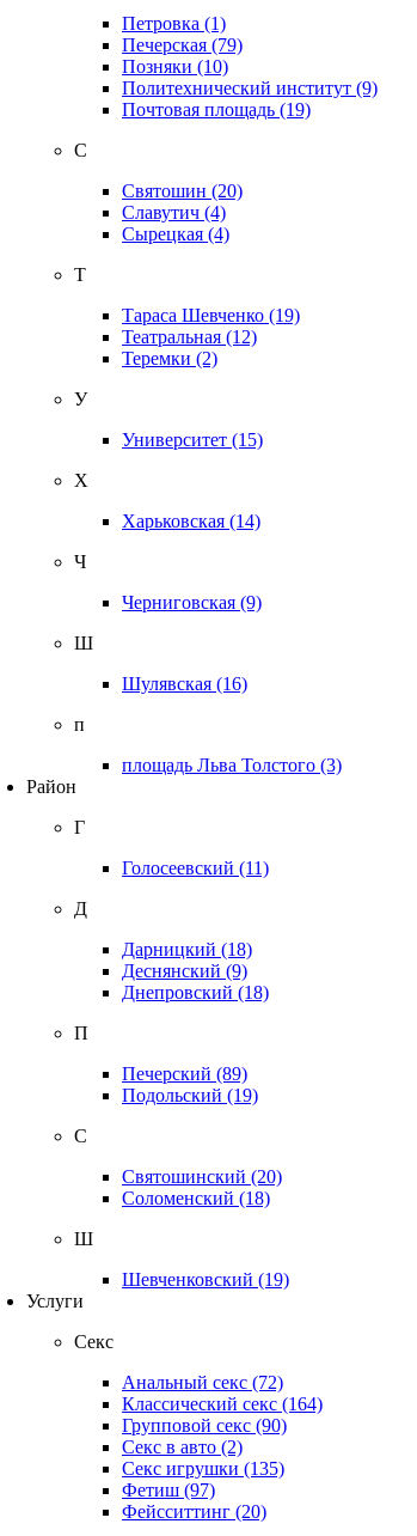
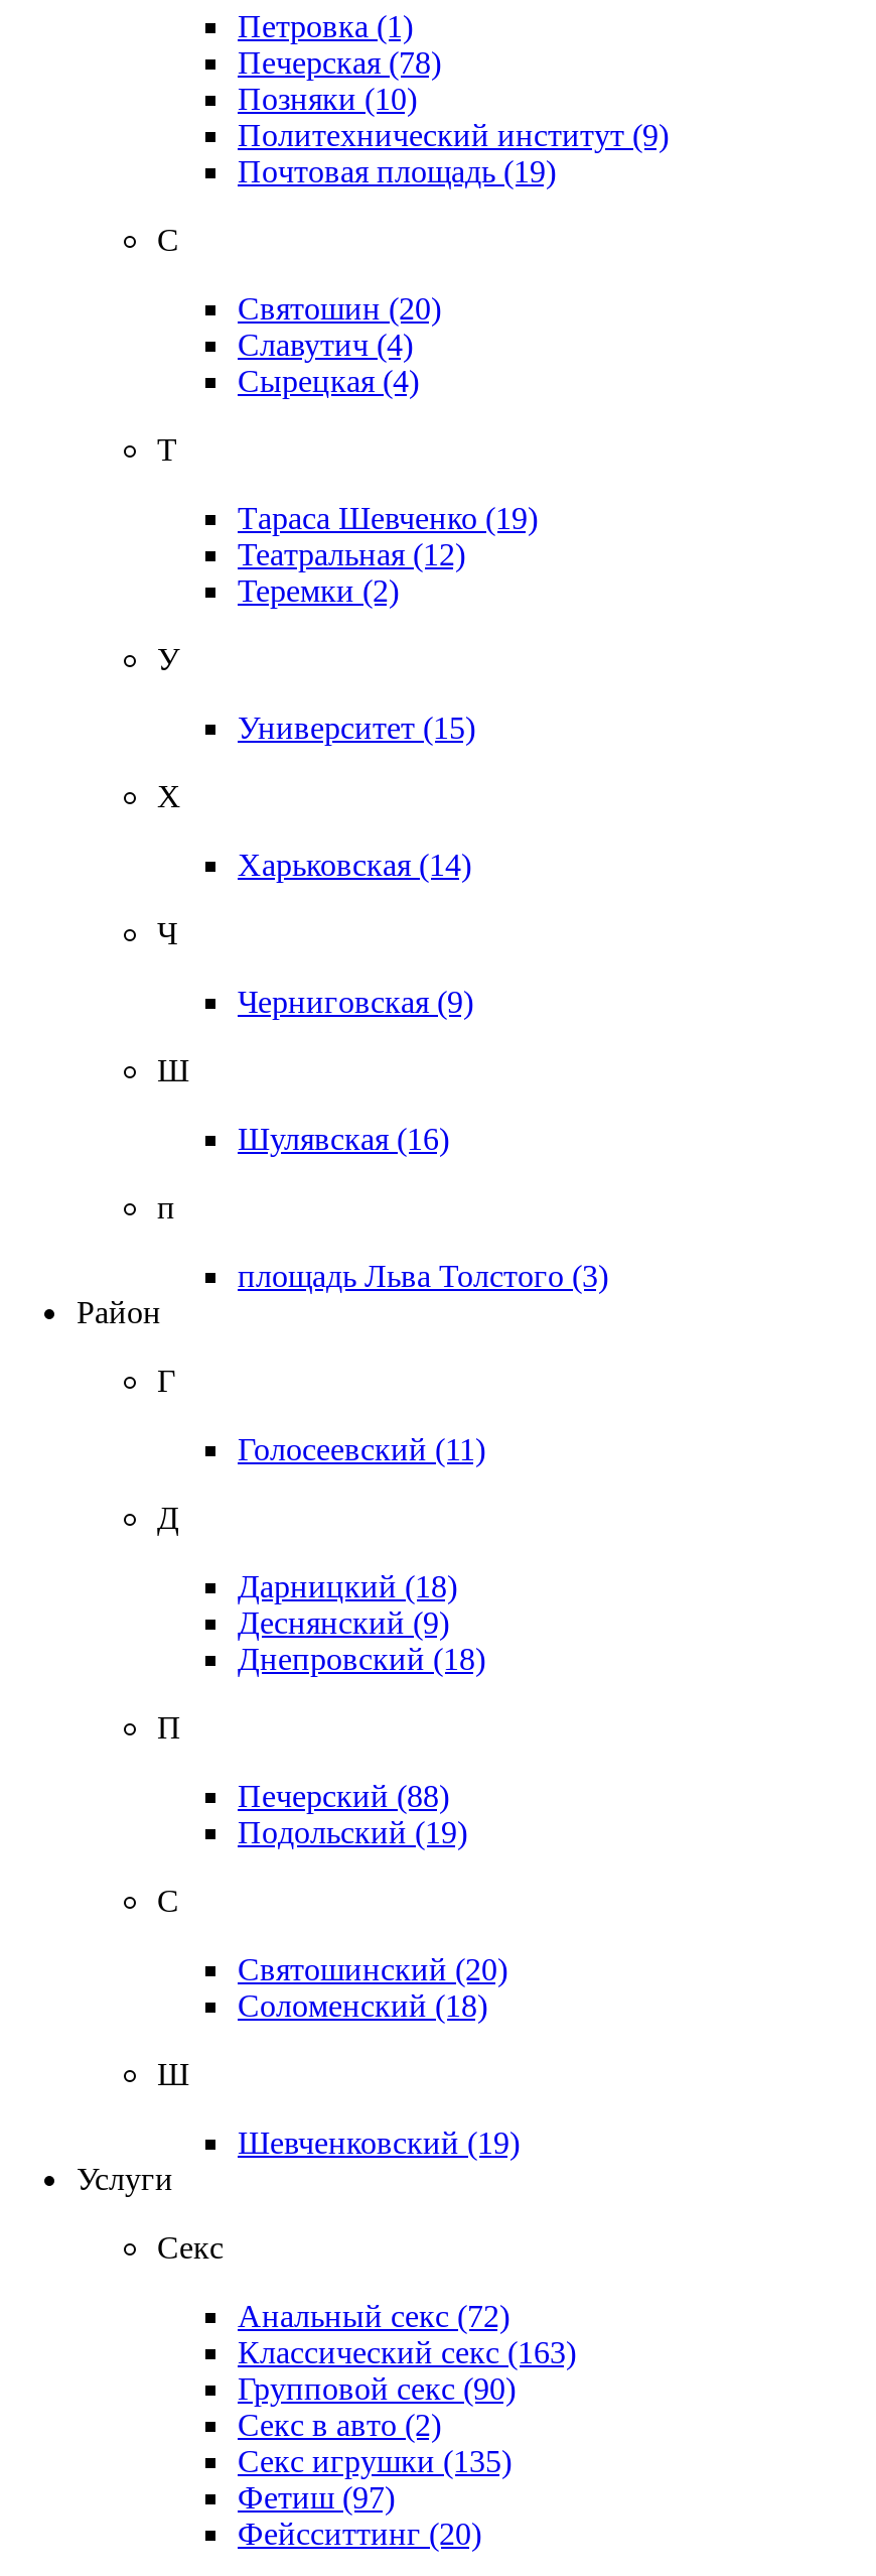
- Печерская(79)
+ Печерская(78)

- Печерский (89)
+ Печерский (88)

- Классический секс (164)
+ Классический секс (163)
